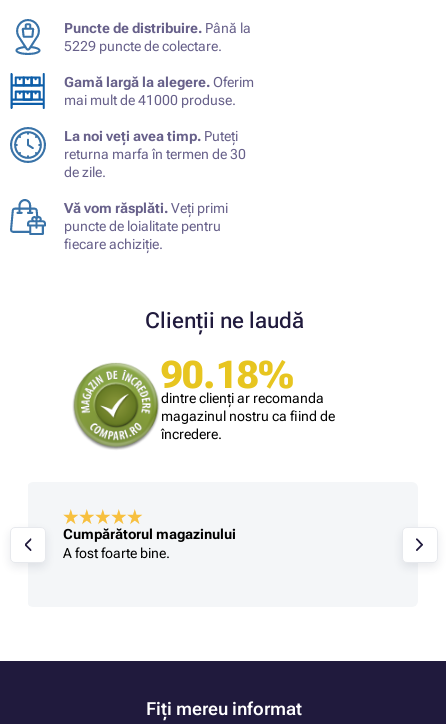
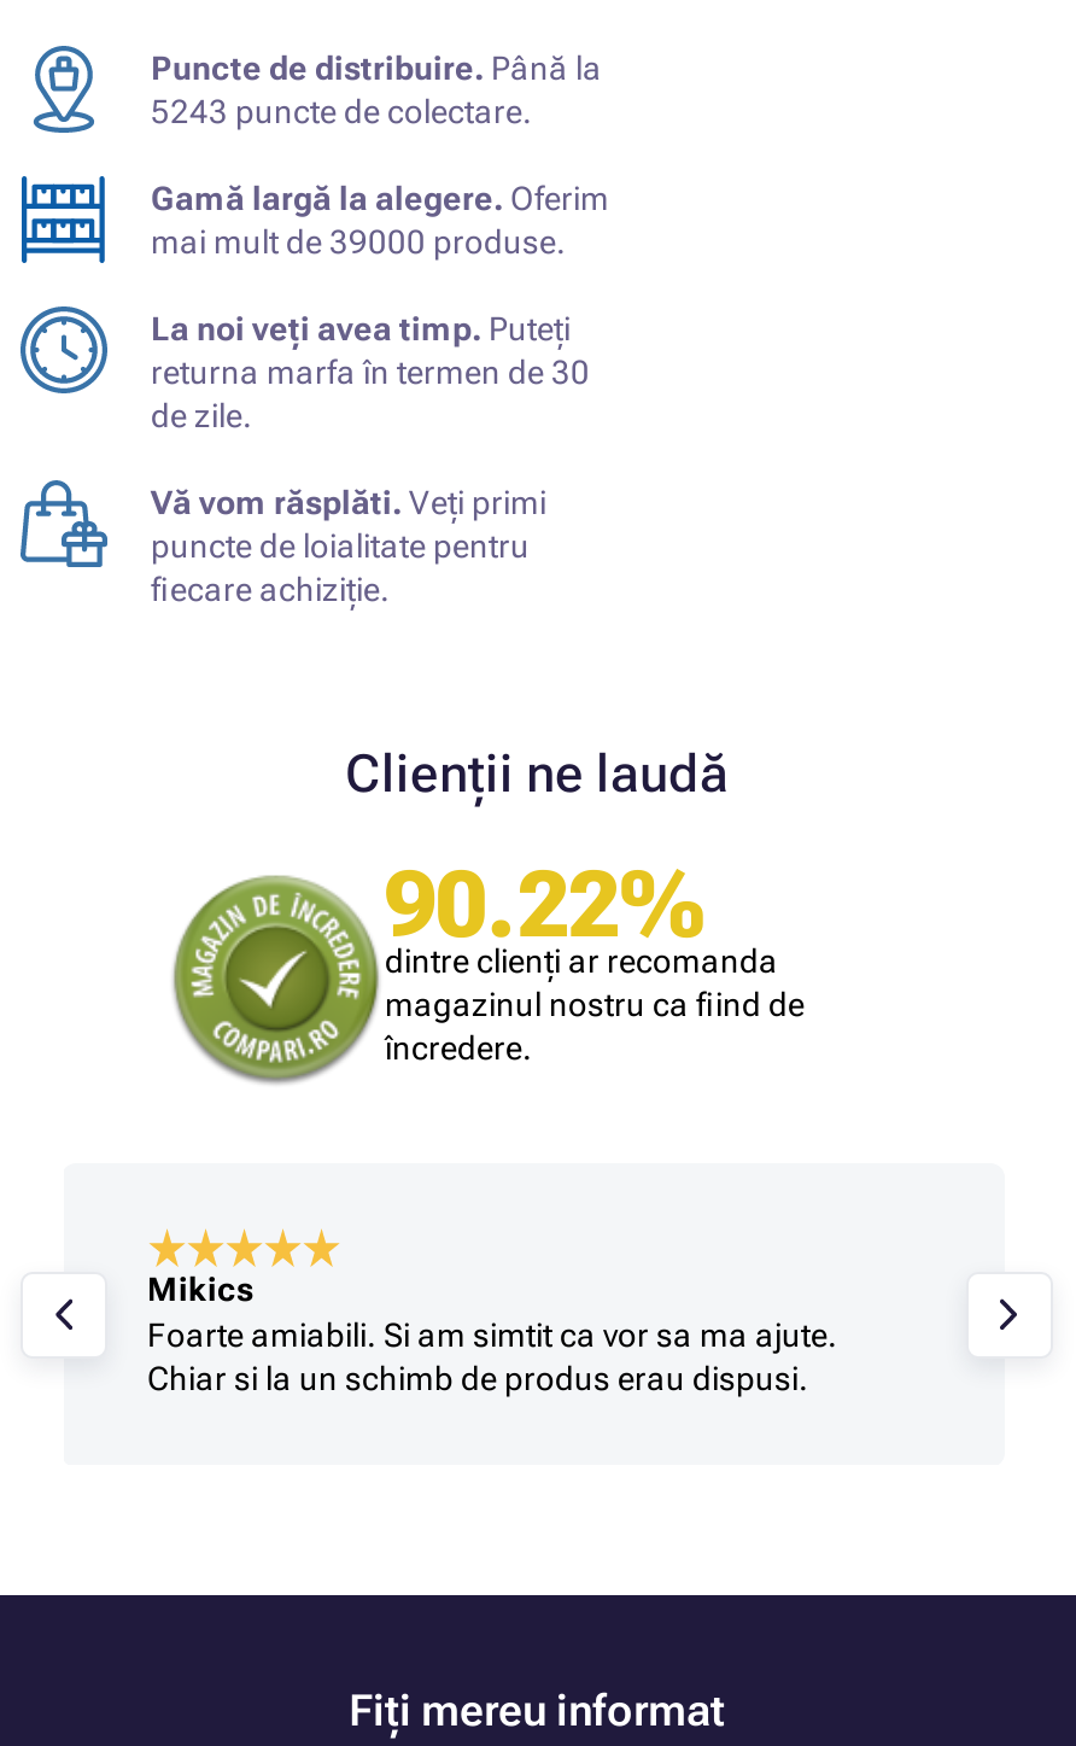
- 5229 puncte de colectare.
+ 5243 puncte de colectare.

- mai mult de 41000 produse.
+ mai mult de 39000 produse.

- 90.18%
+ 90.22%

- Cumpărătorul magazinului
- A fost foarte bine.
+ Mikics
+ Foarte amiabili. Si am simtit ca vor sa ma ajute.
+ Chiar si la un schimb de produs erau dispusi.
